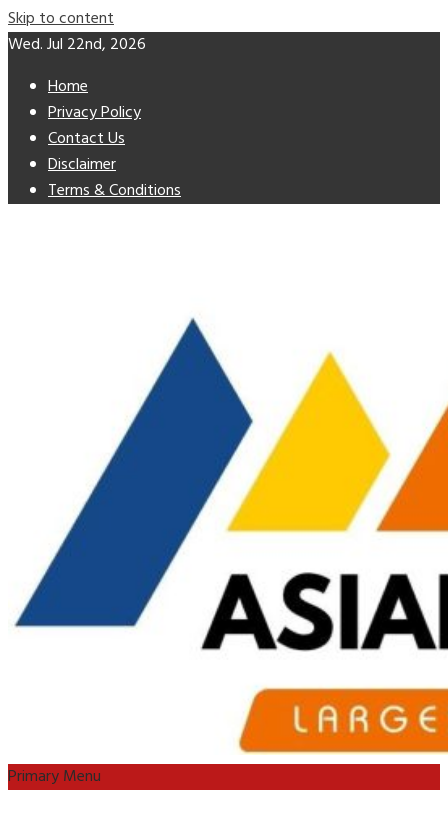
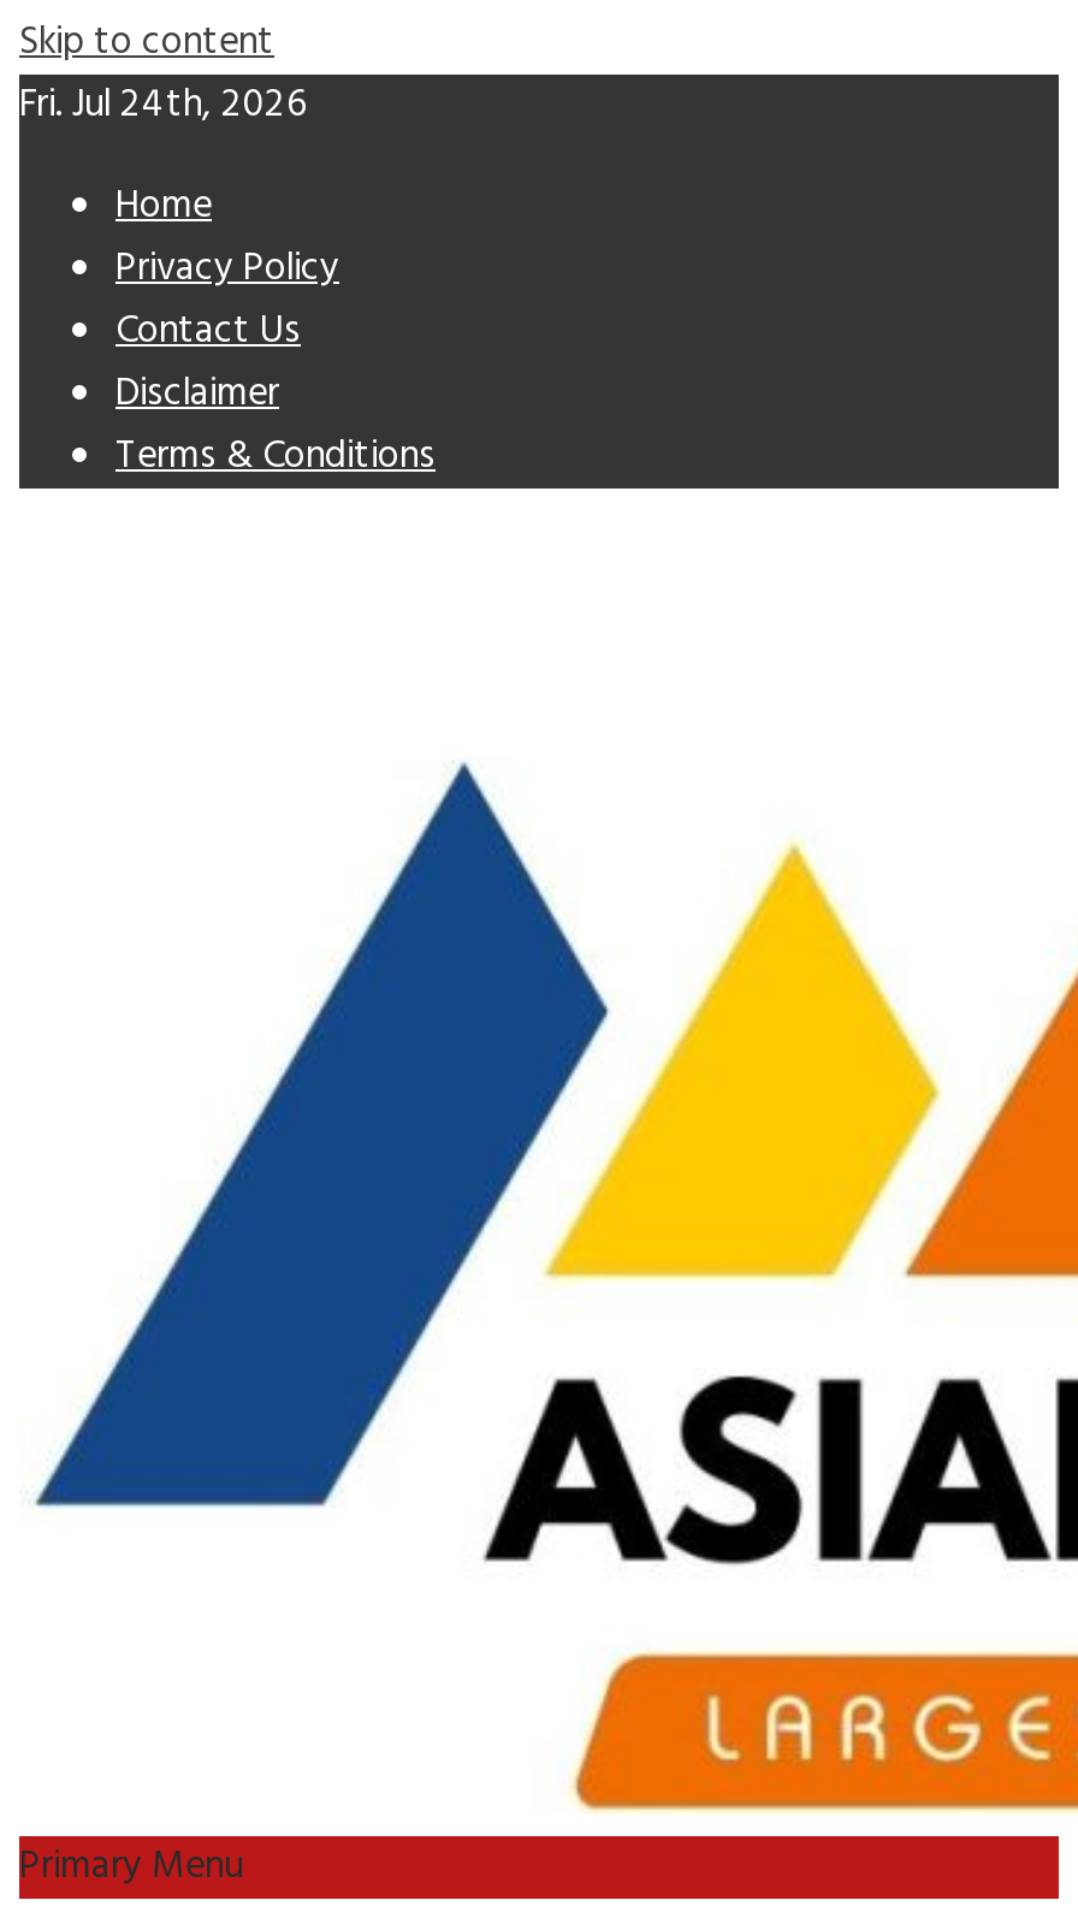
- Wed. Jul 22nd, 2026
+ Fri. Jul 24th, 2026
